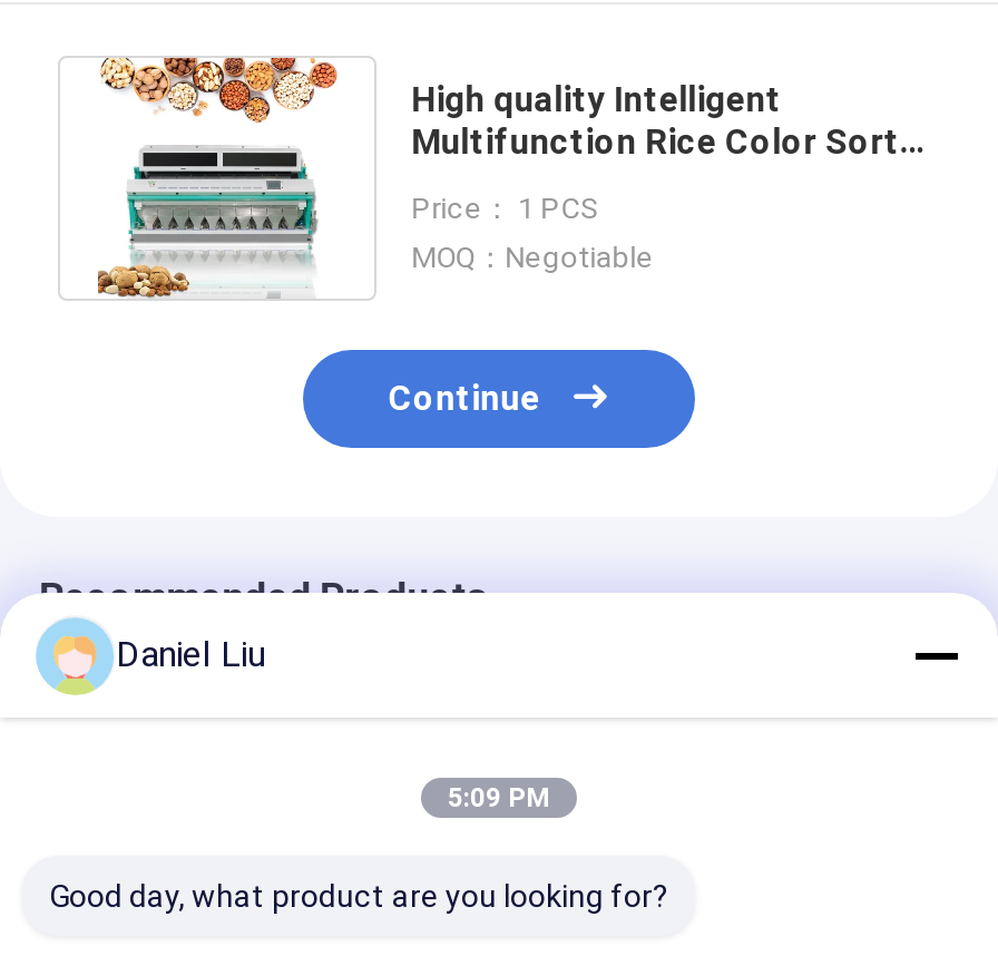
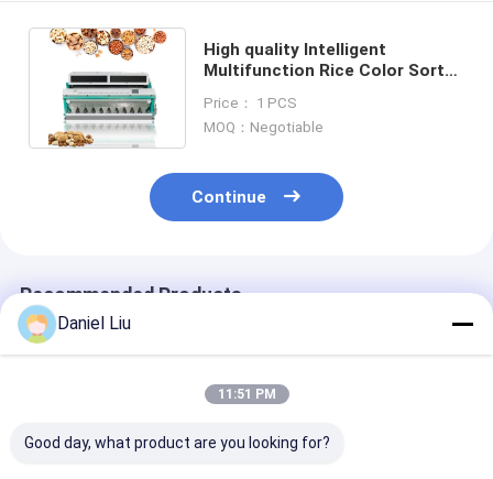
- 5:09 PM
+ 11:51 PM
